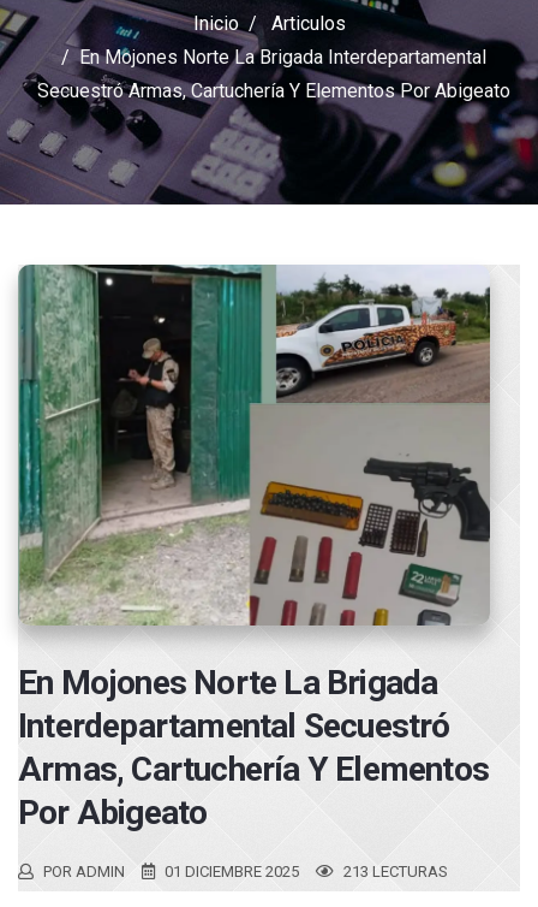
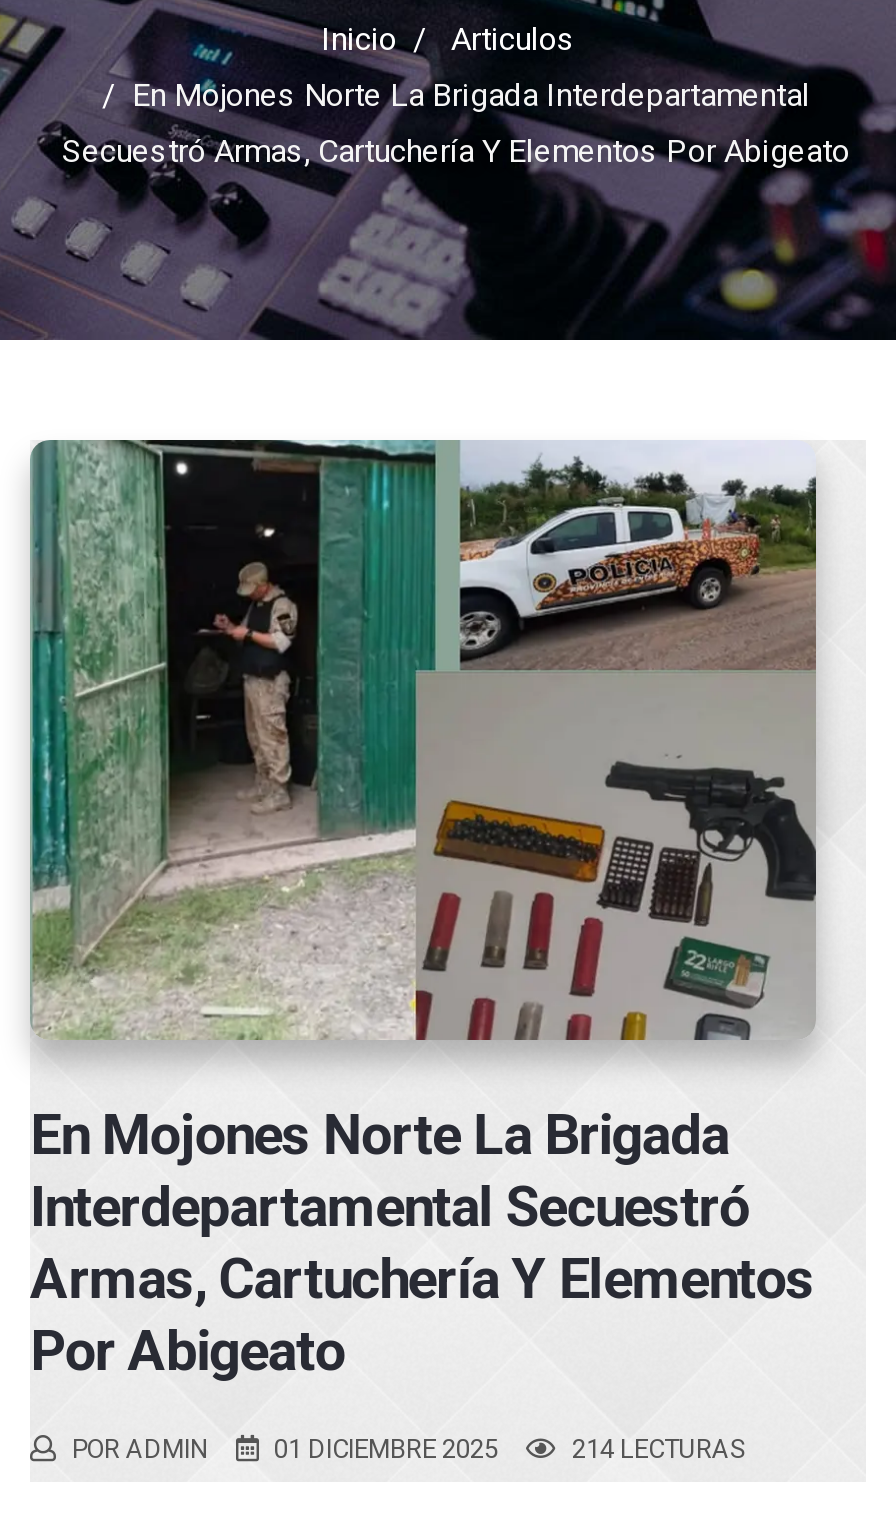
- 213 LECTURAS
+ 214 LECTURAS
